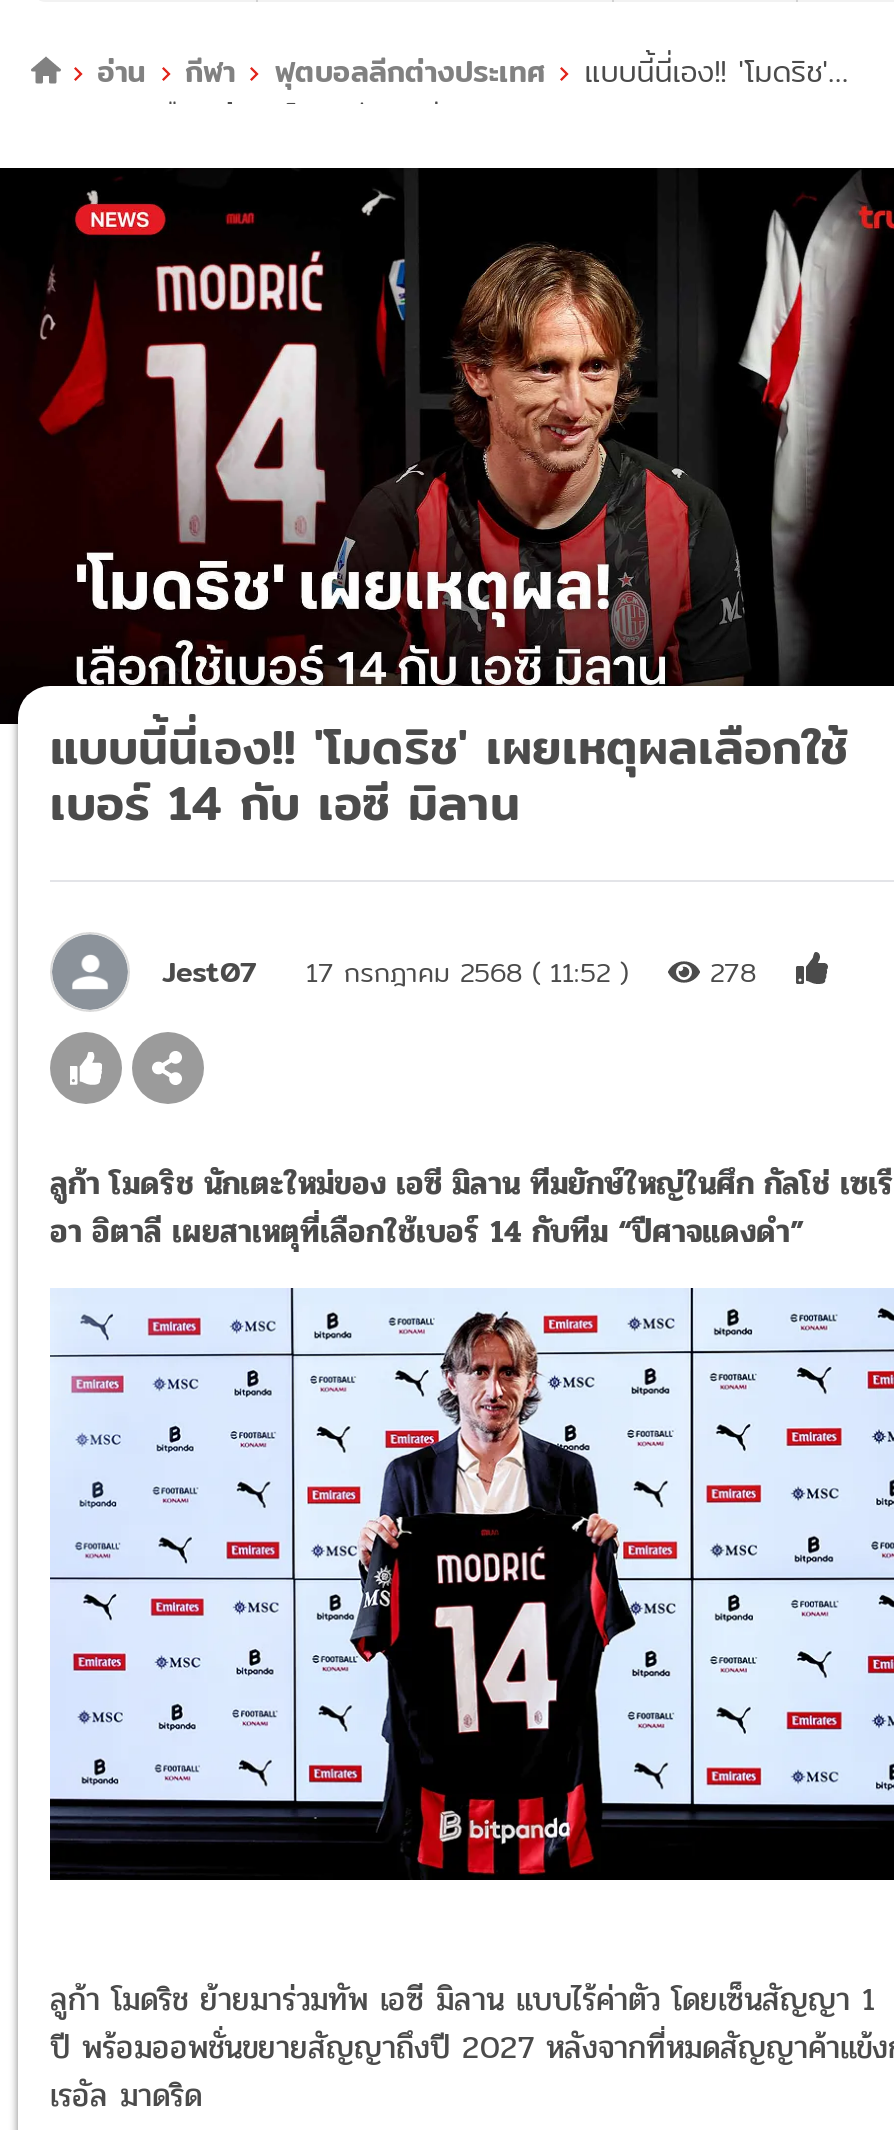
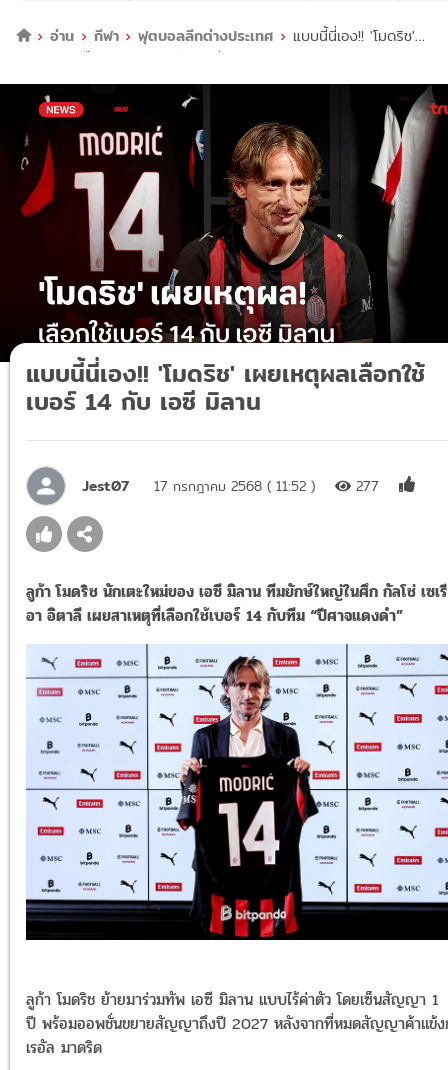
- 278
+ 277
